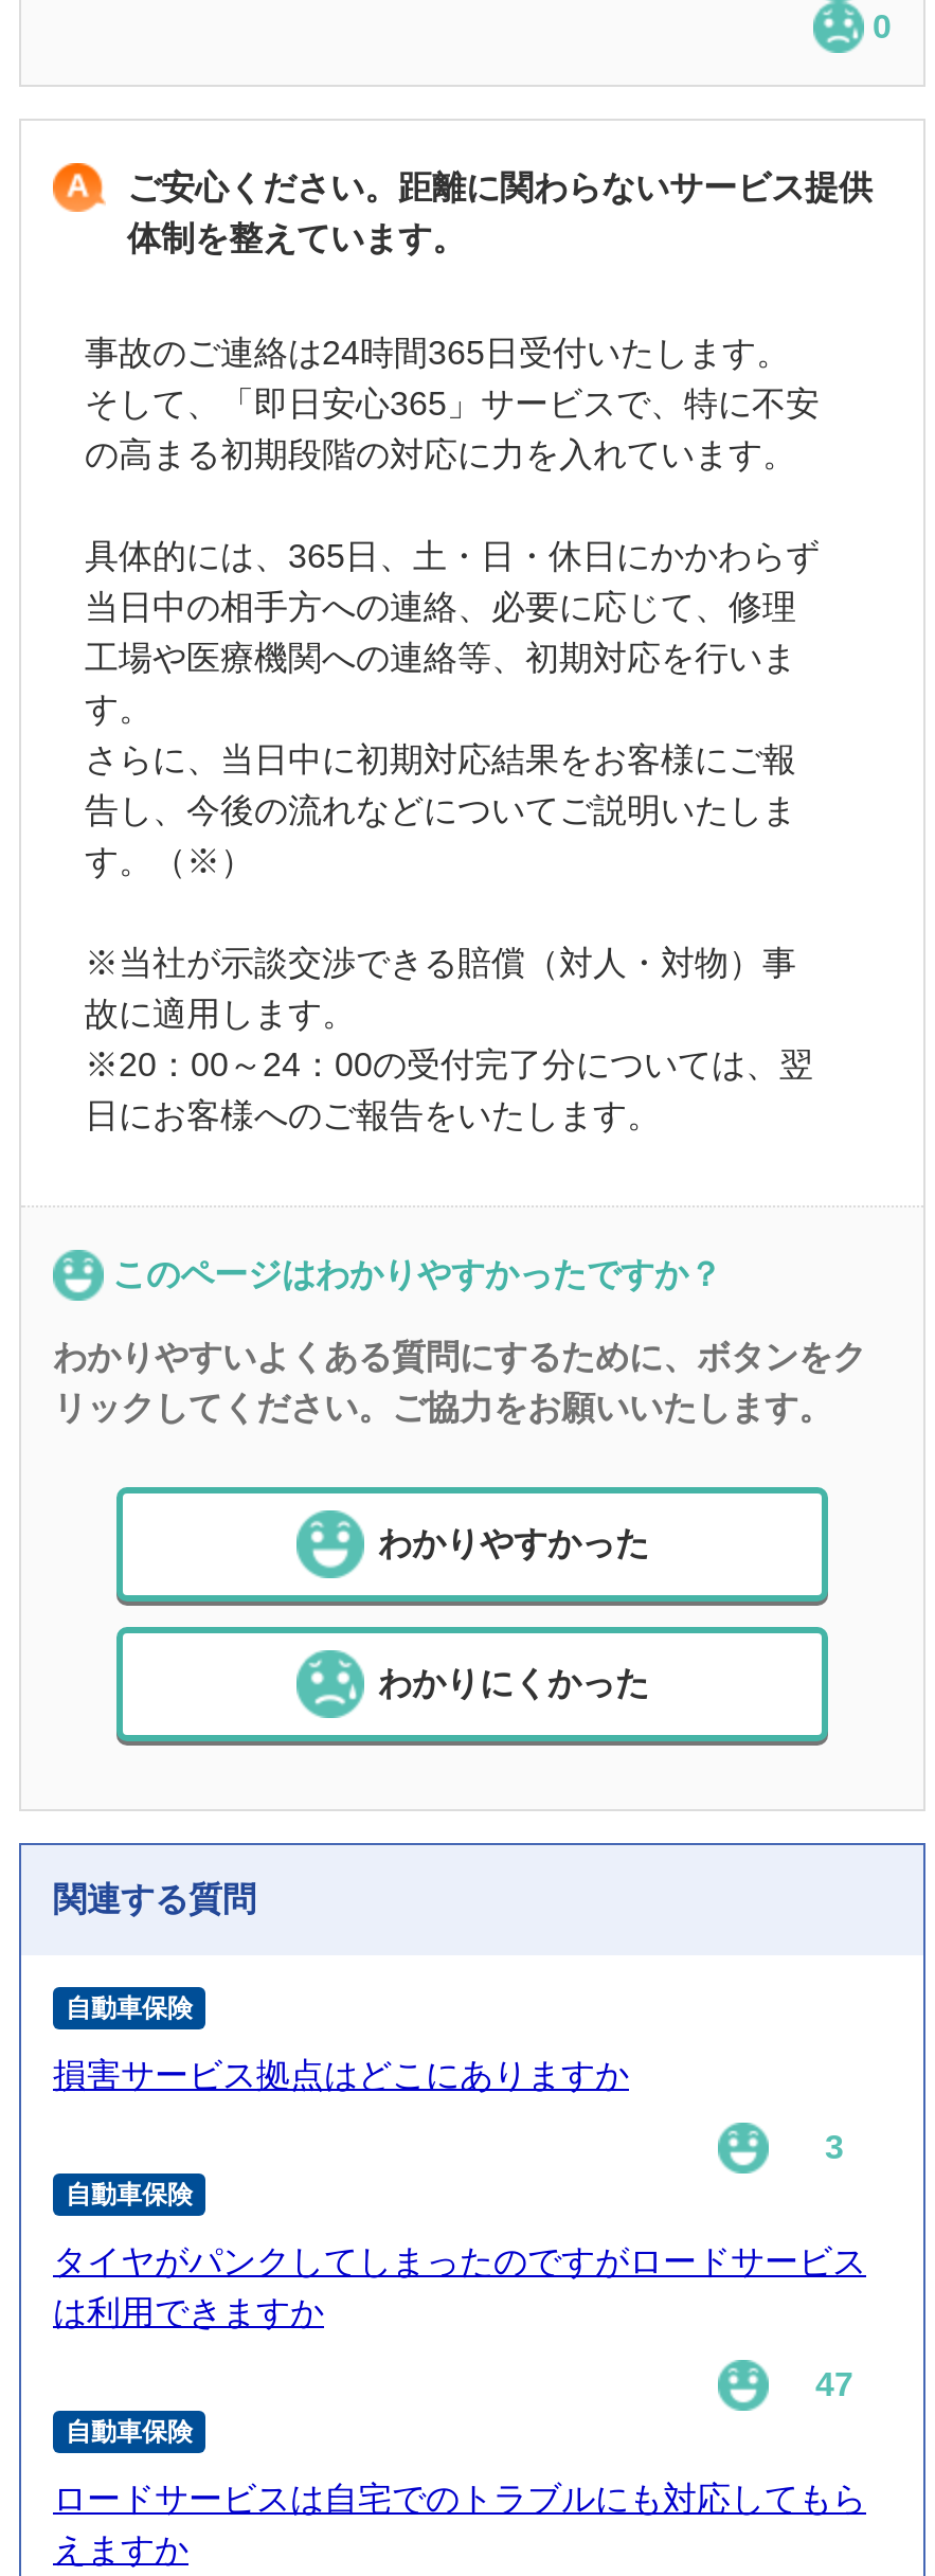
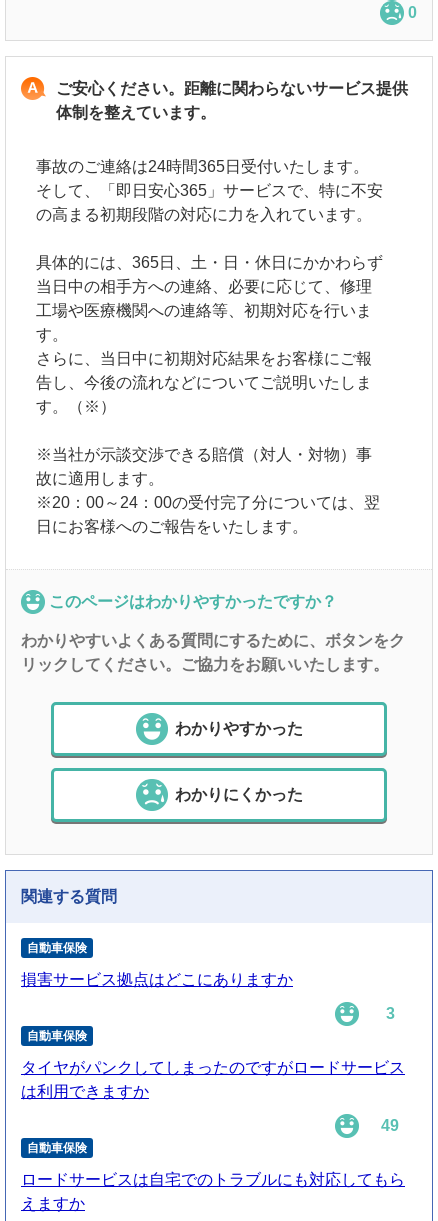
- 47
+ 49
